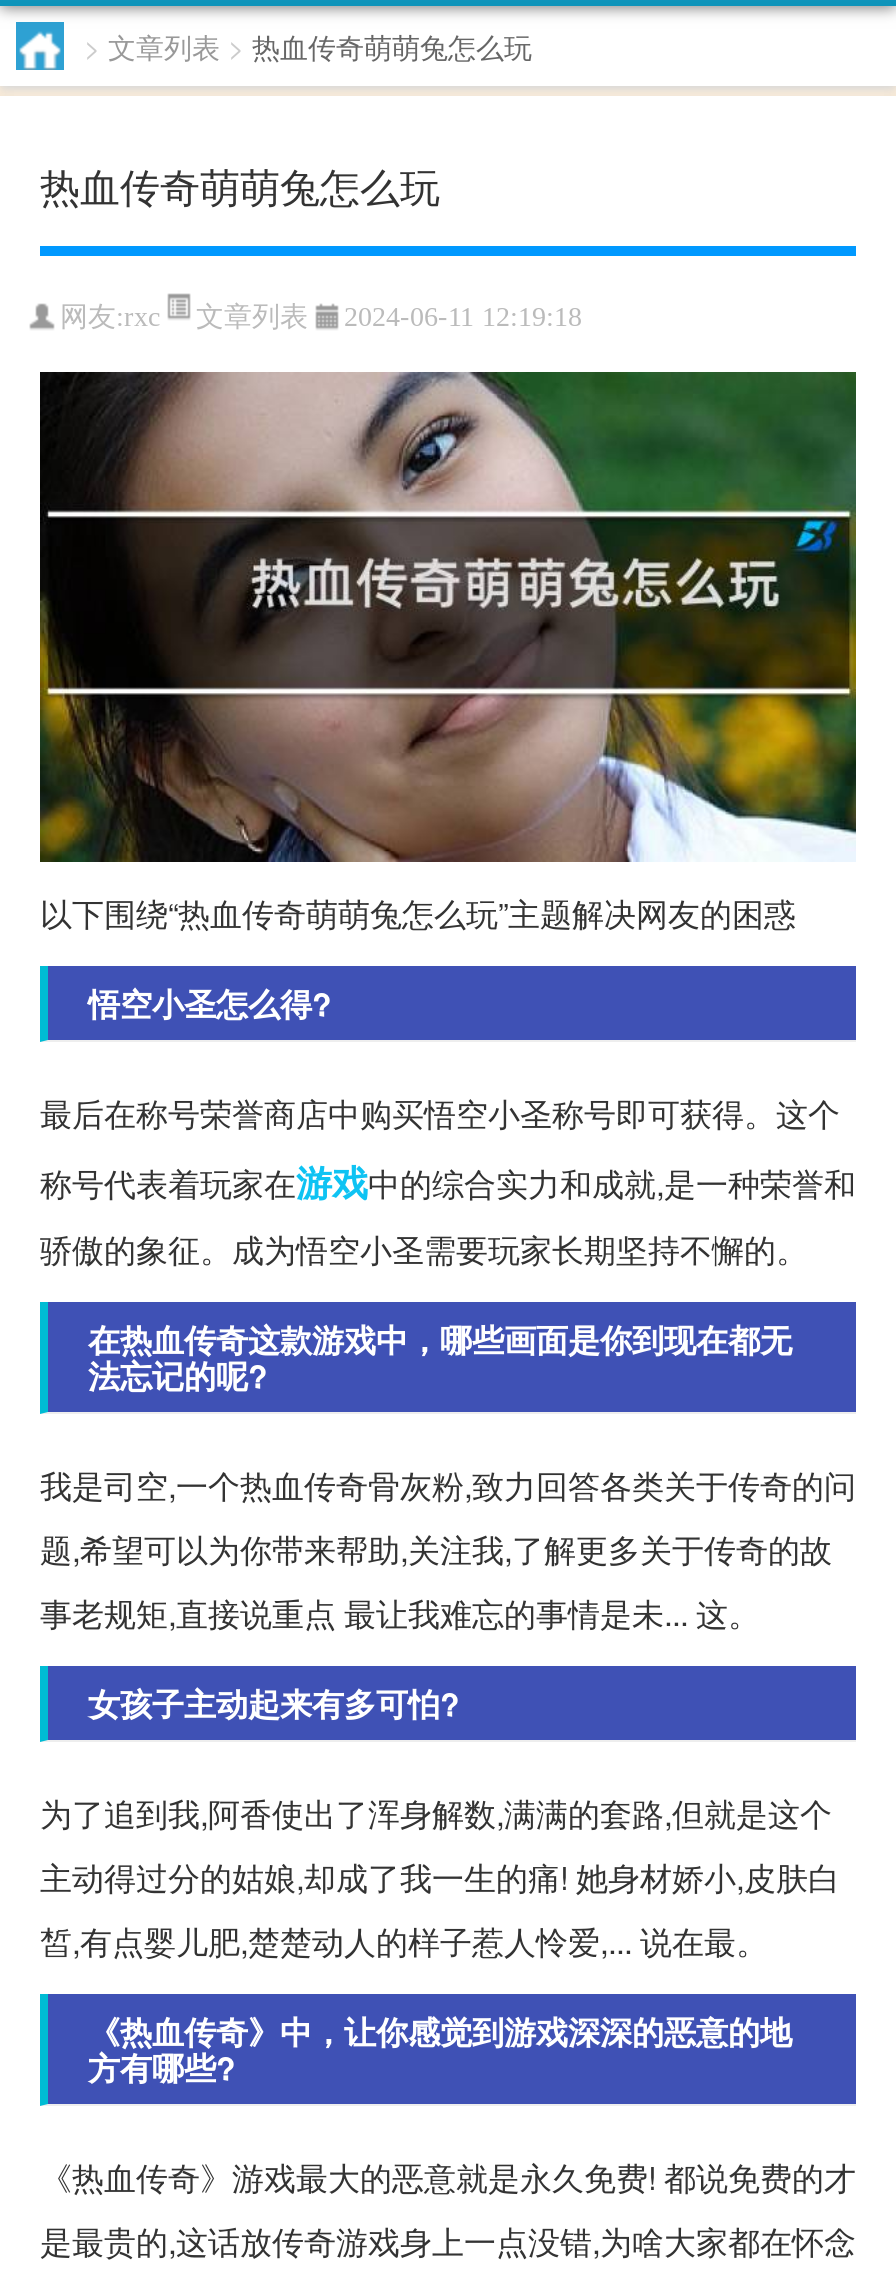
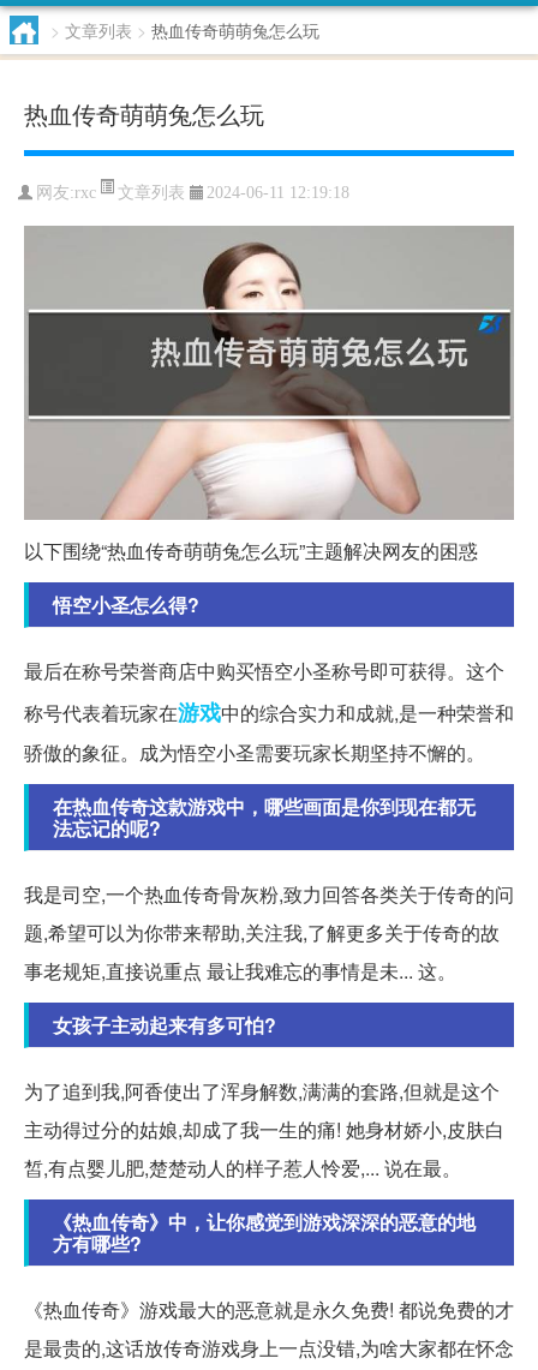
- [image]
+ [image]
